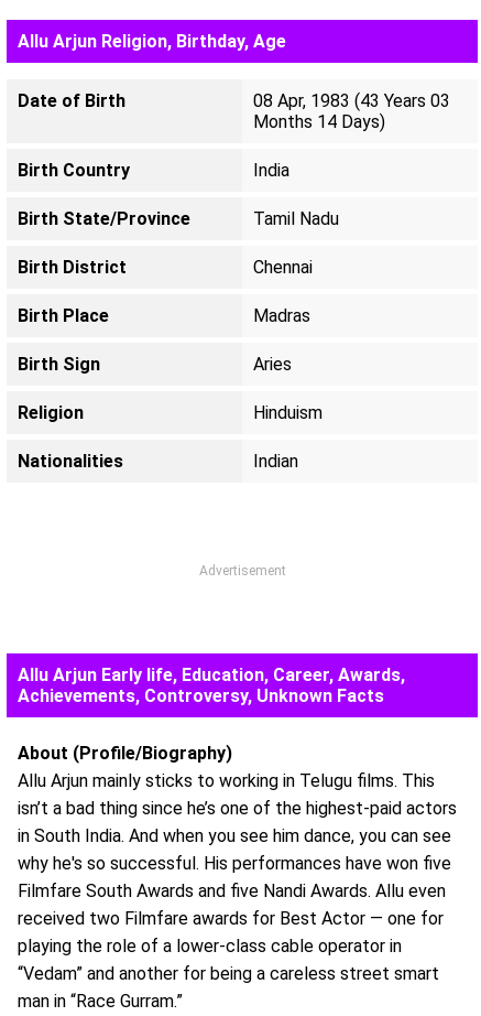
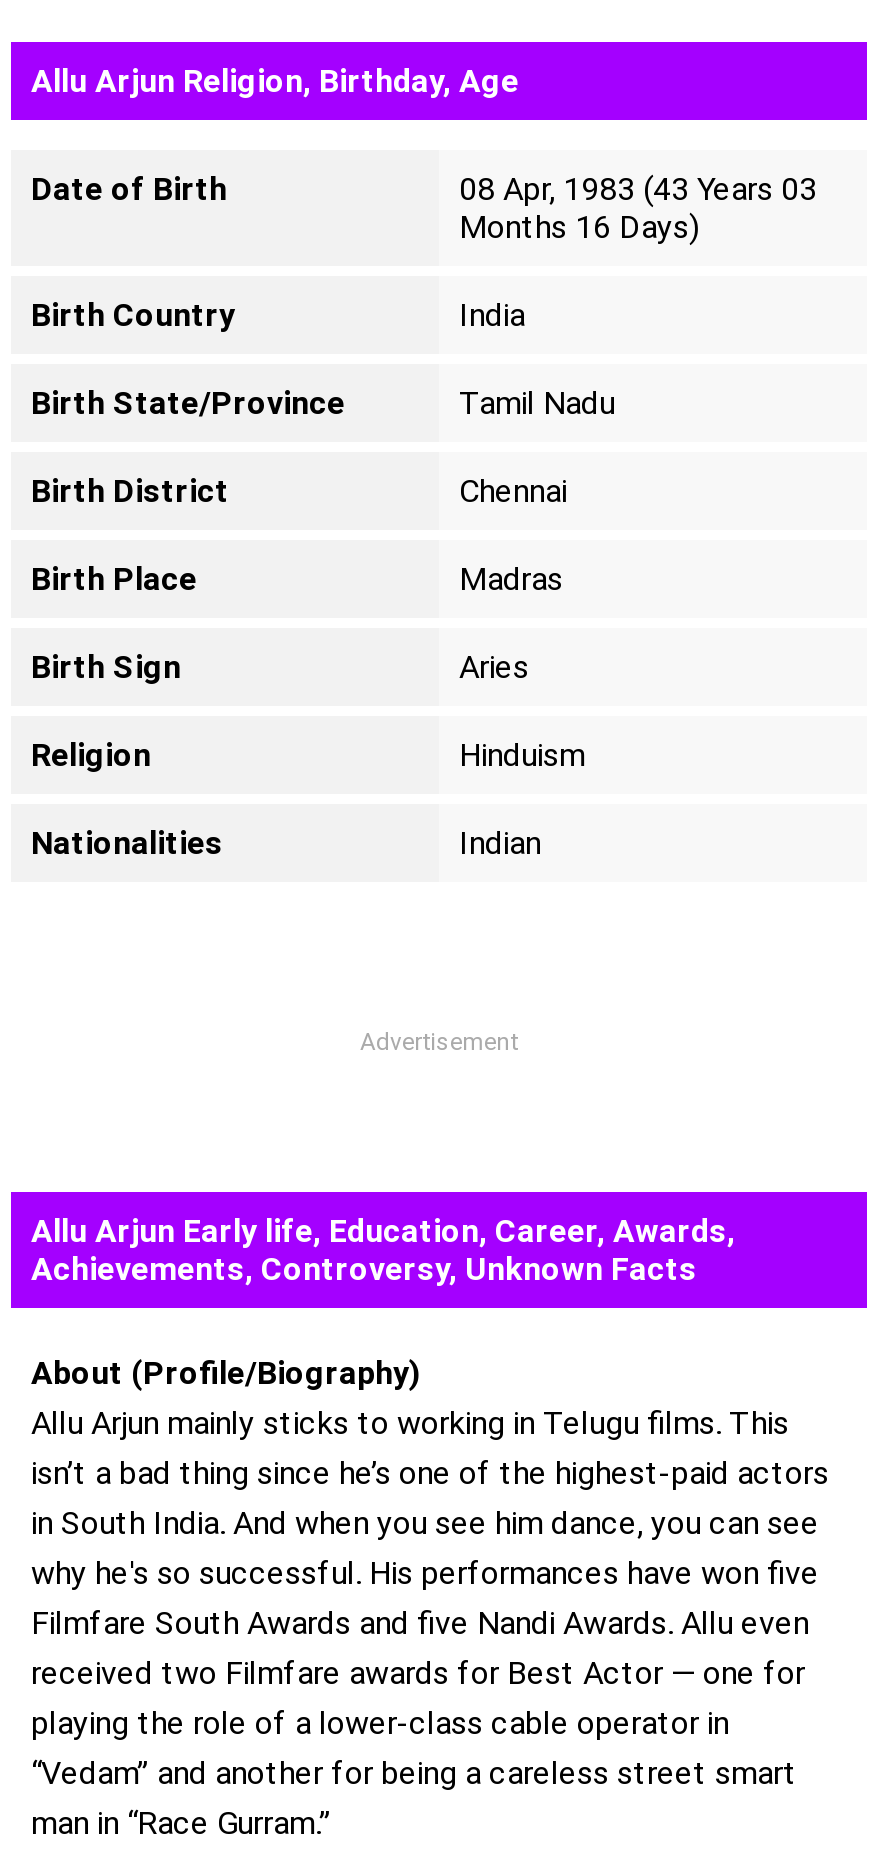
- Months 14 Days)
+ Months 16 Days)
